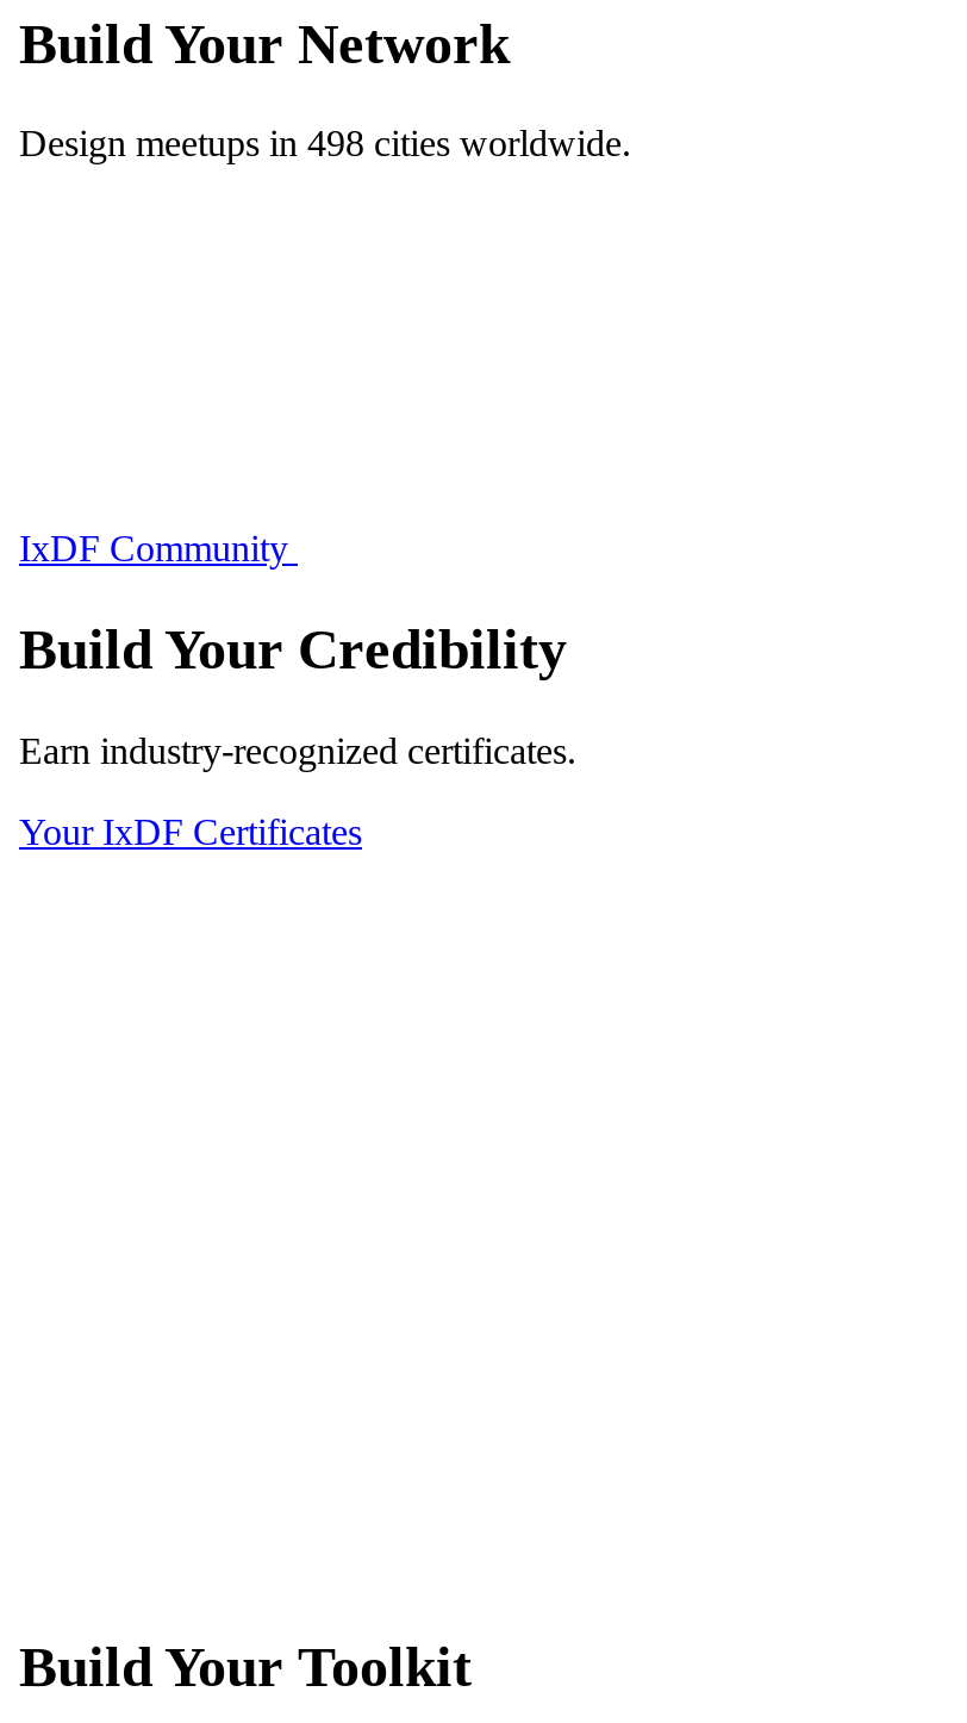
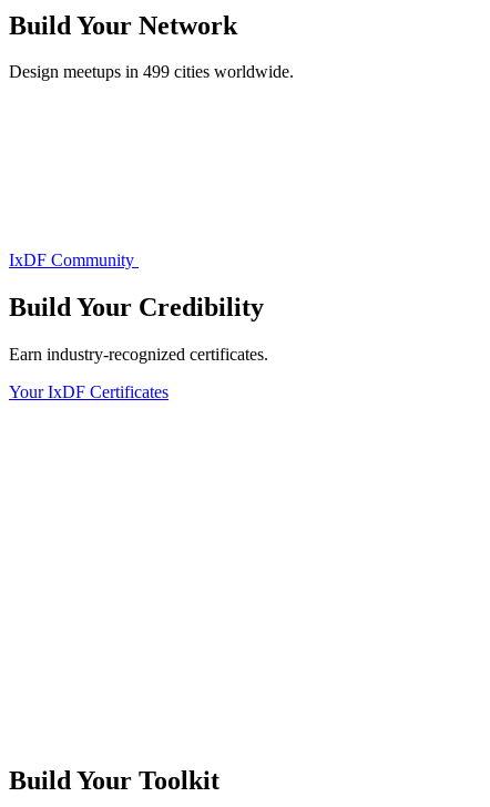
- Design meetups in 498 cities worldwide.
+ Design meetups in 499 cities worldwide.
